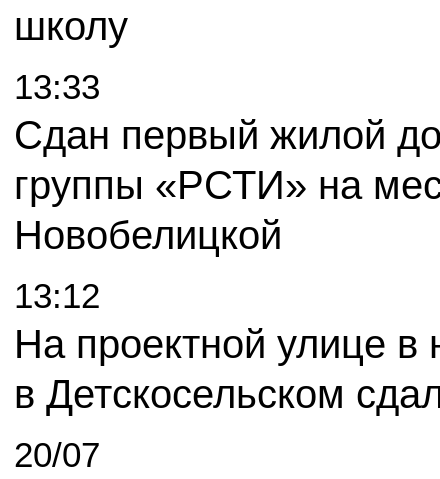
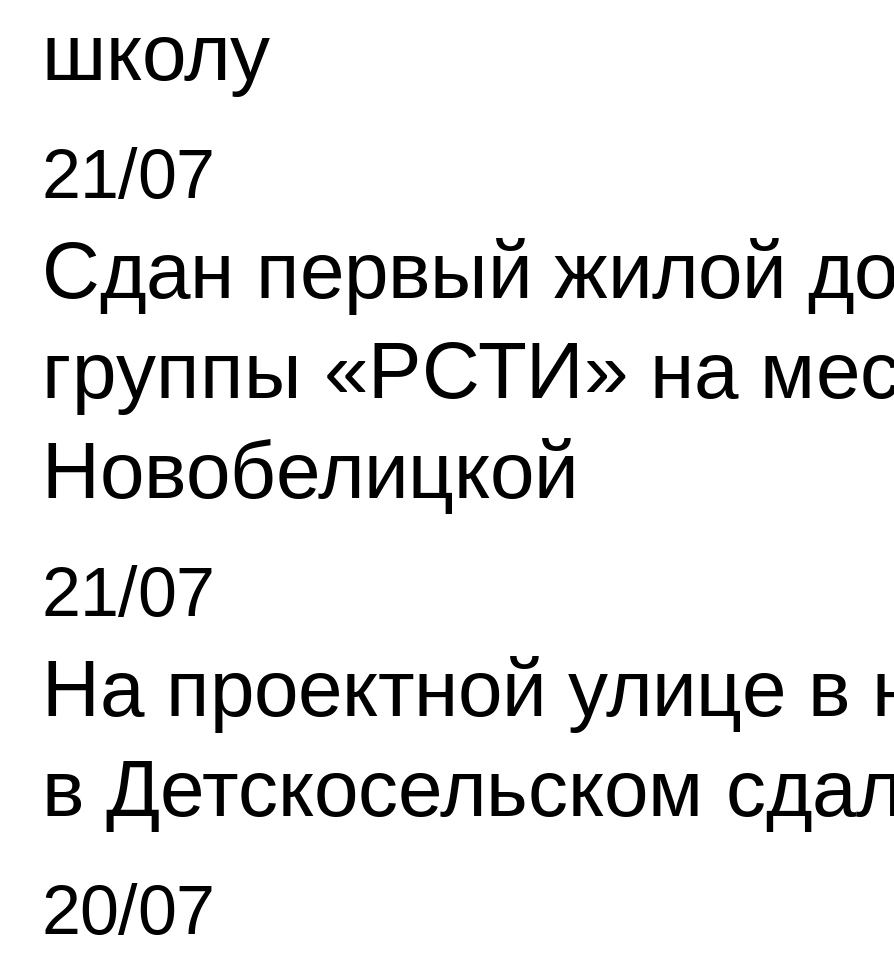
- 13:33
+ 21/07

- 13:12
+ 21/07
